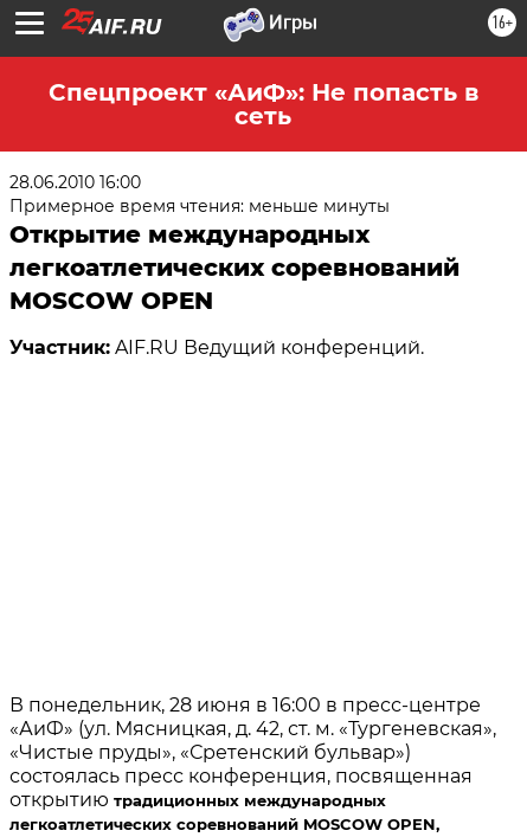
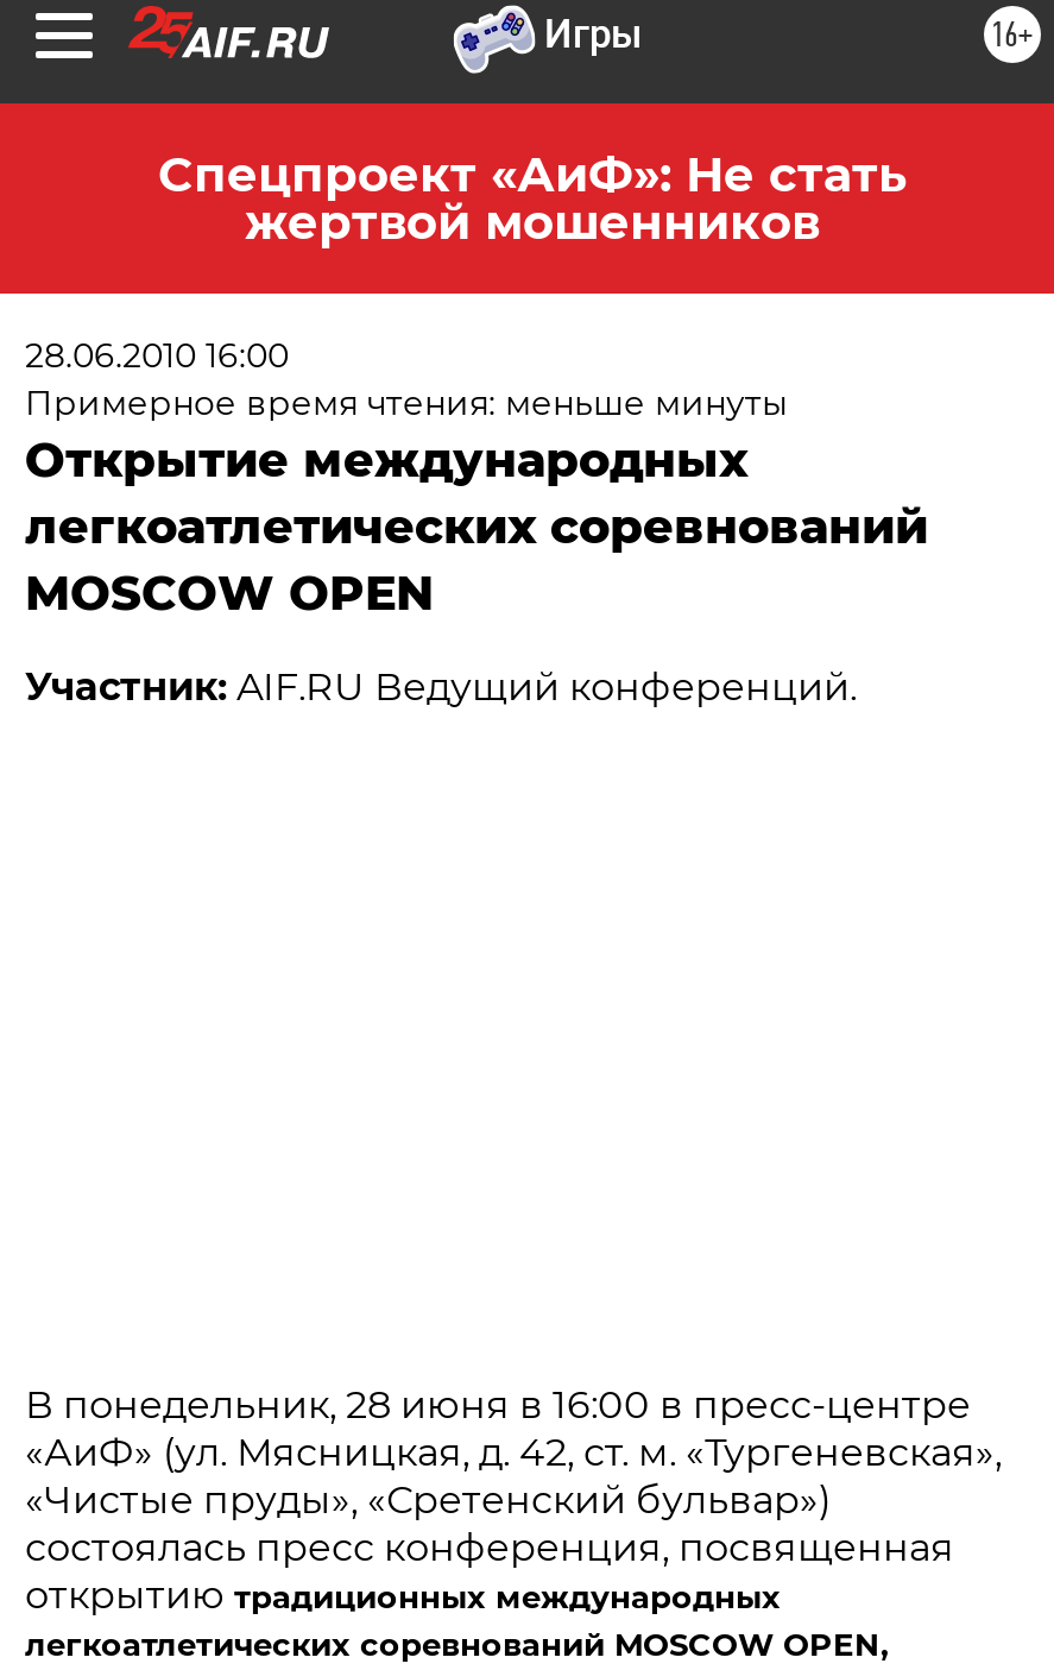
- Спецпроект «АиФ»: Не попасть в
- сеть
+ Спецпроект «АиФ»: Не стать
+ жертвой мошенников
